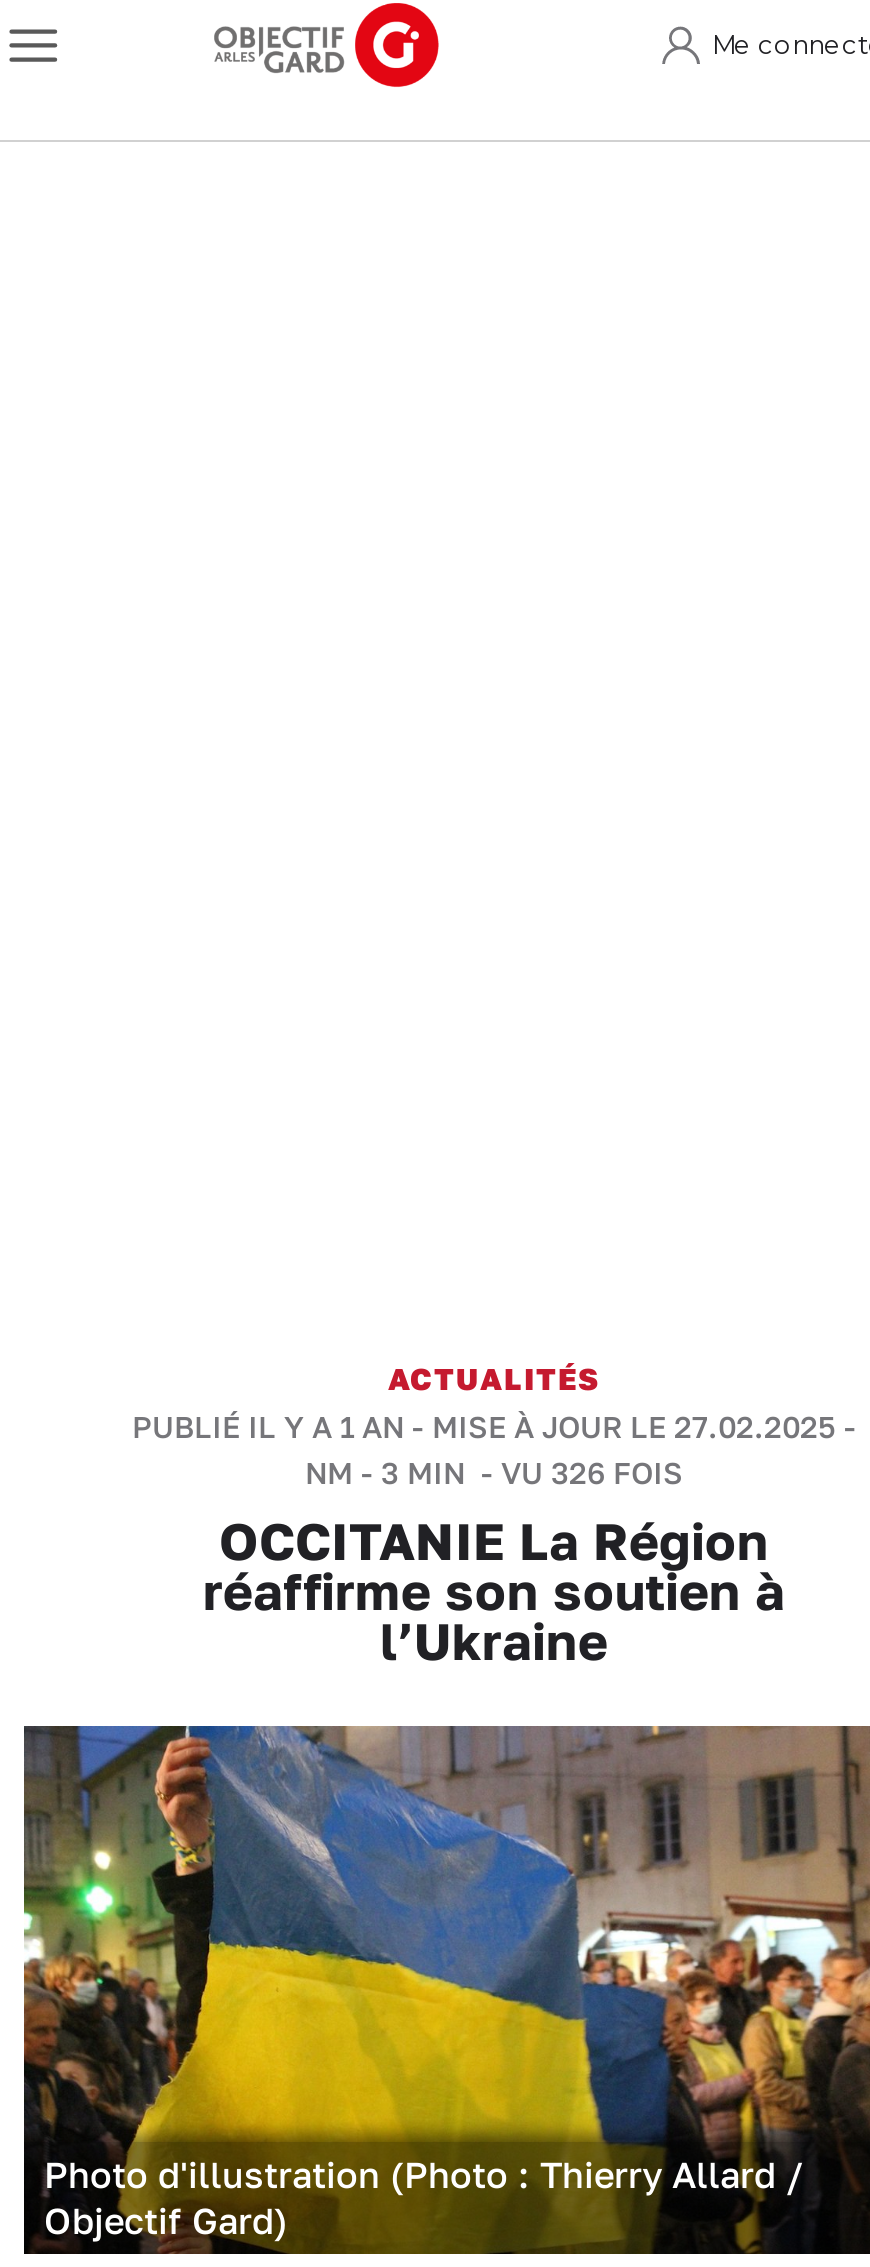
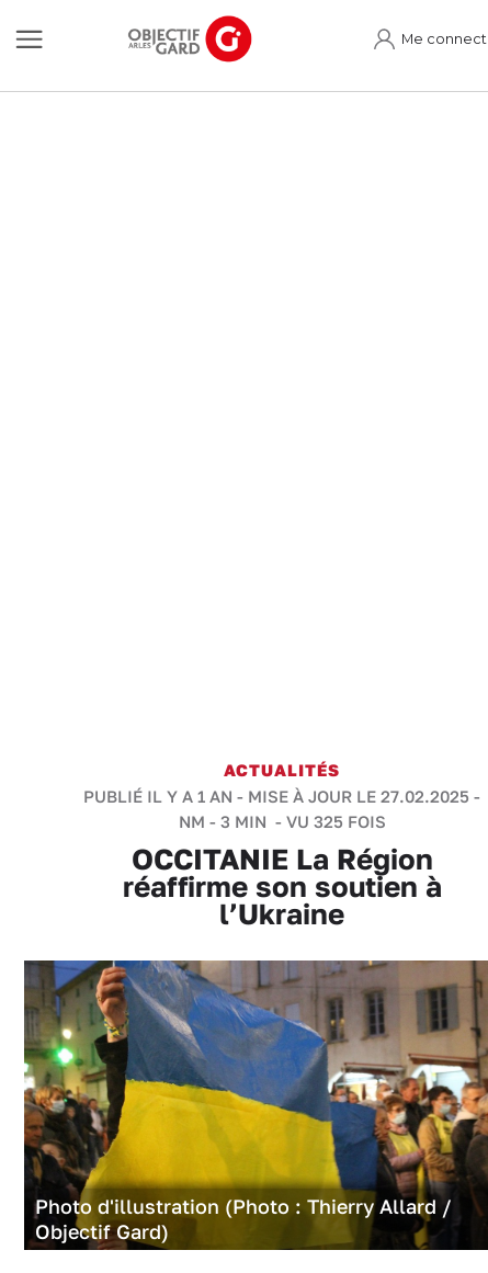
- NM - 3 MIN - VU 326 FOIS
+ NM - 3 MIN - VU 325 FOIS
